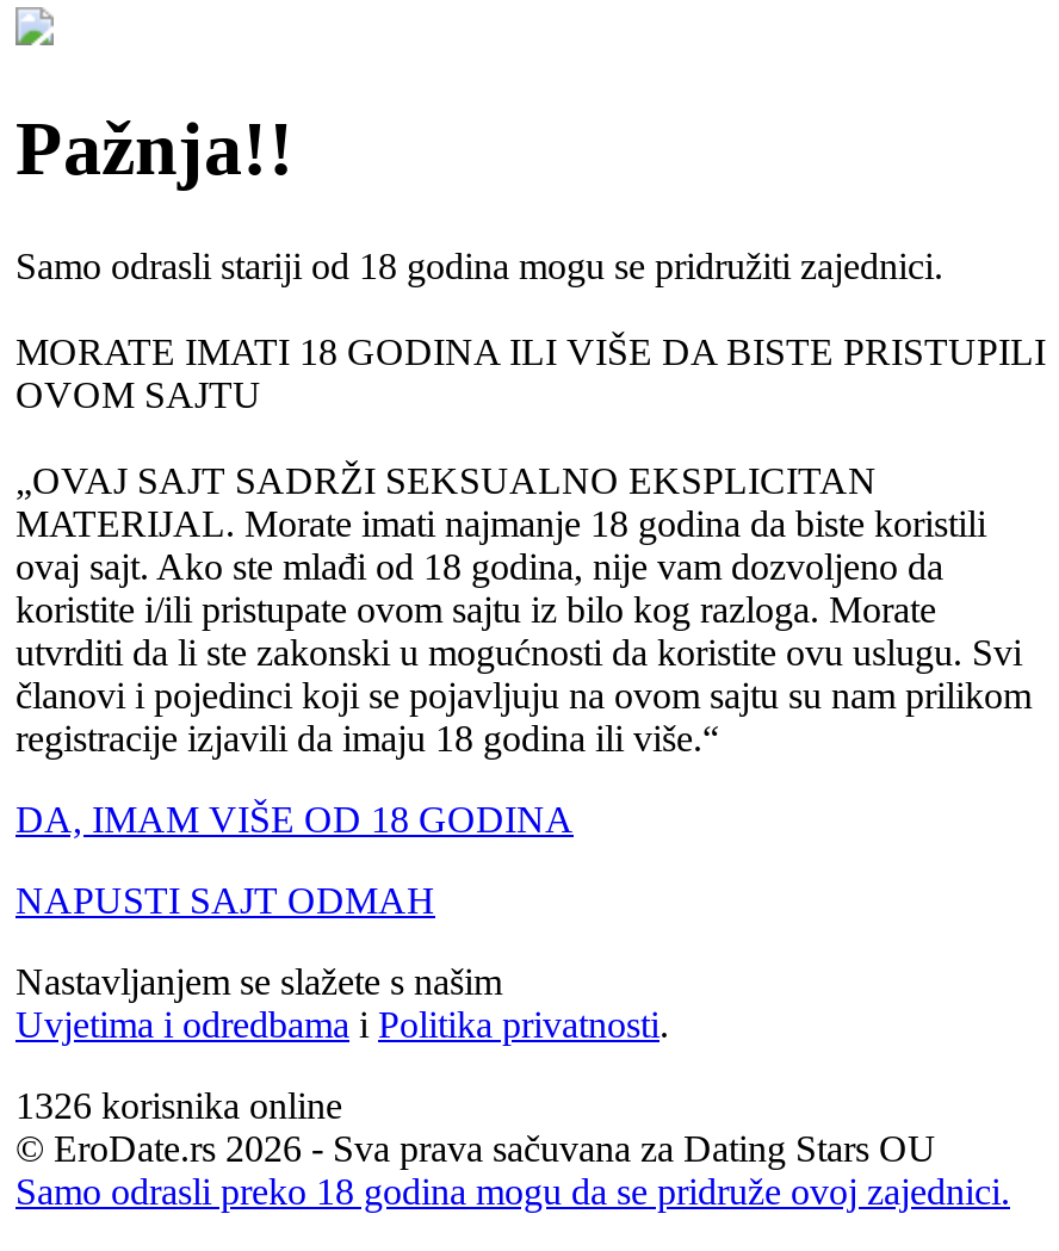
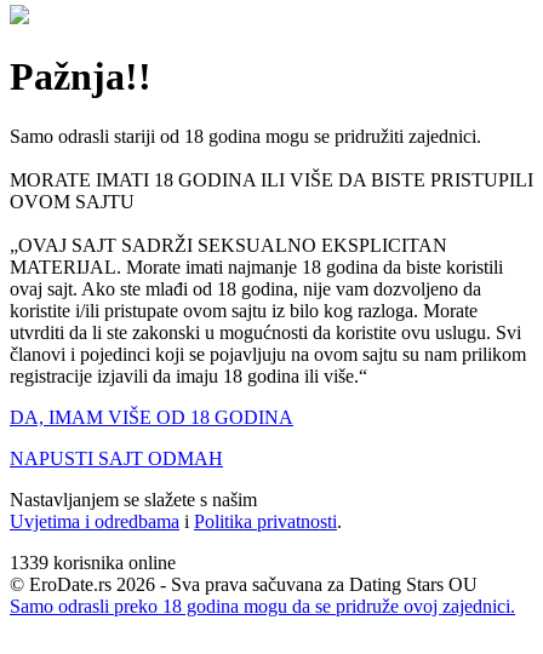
- 1326 korisnika online
+ 1339 korisnika online
